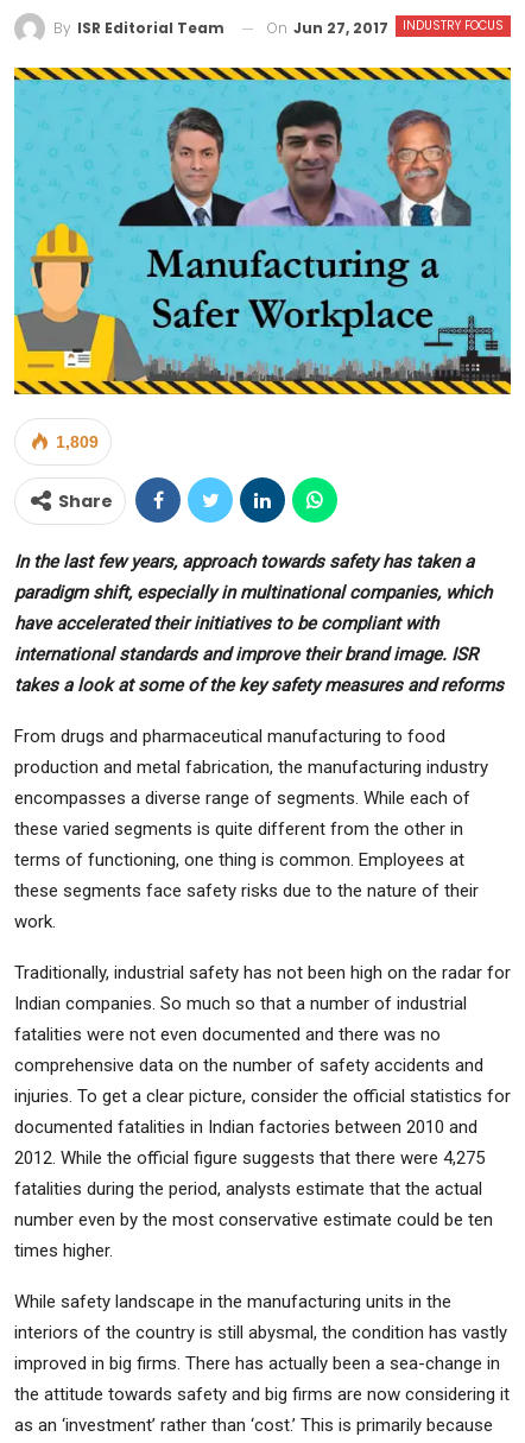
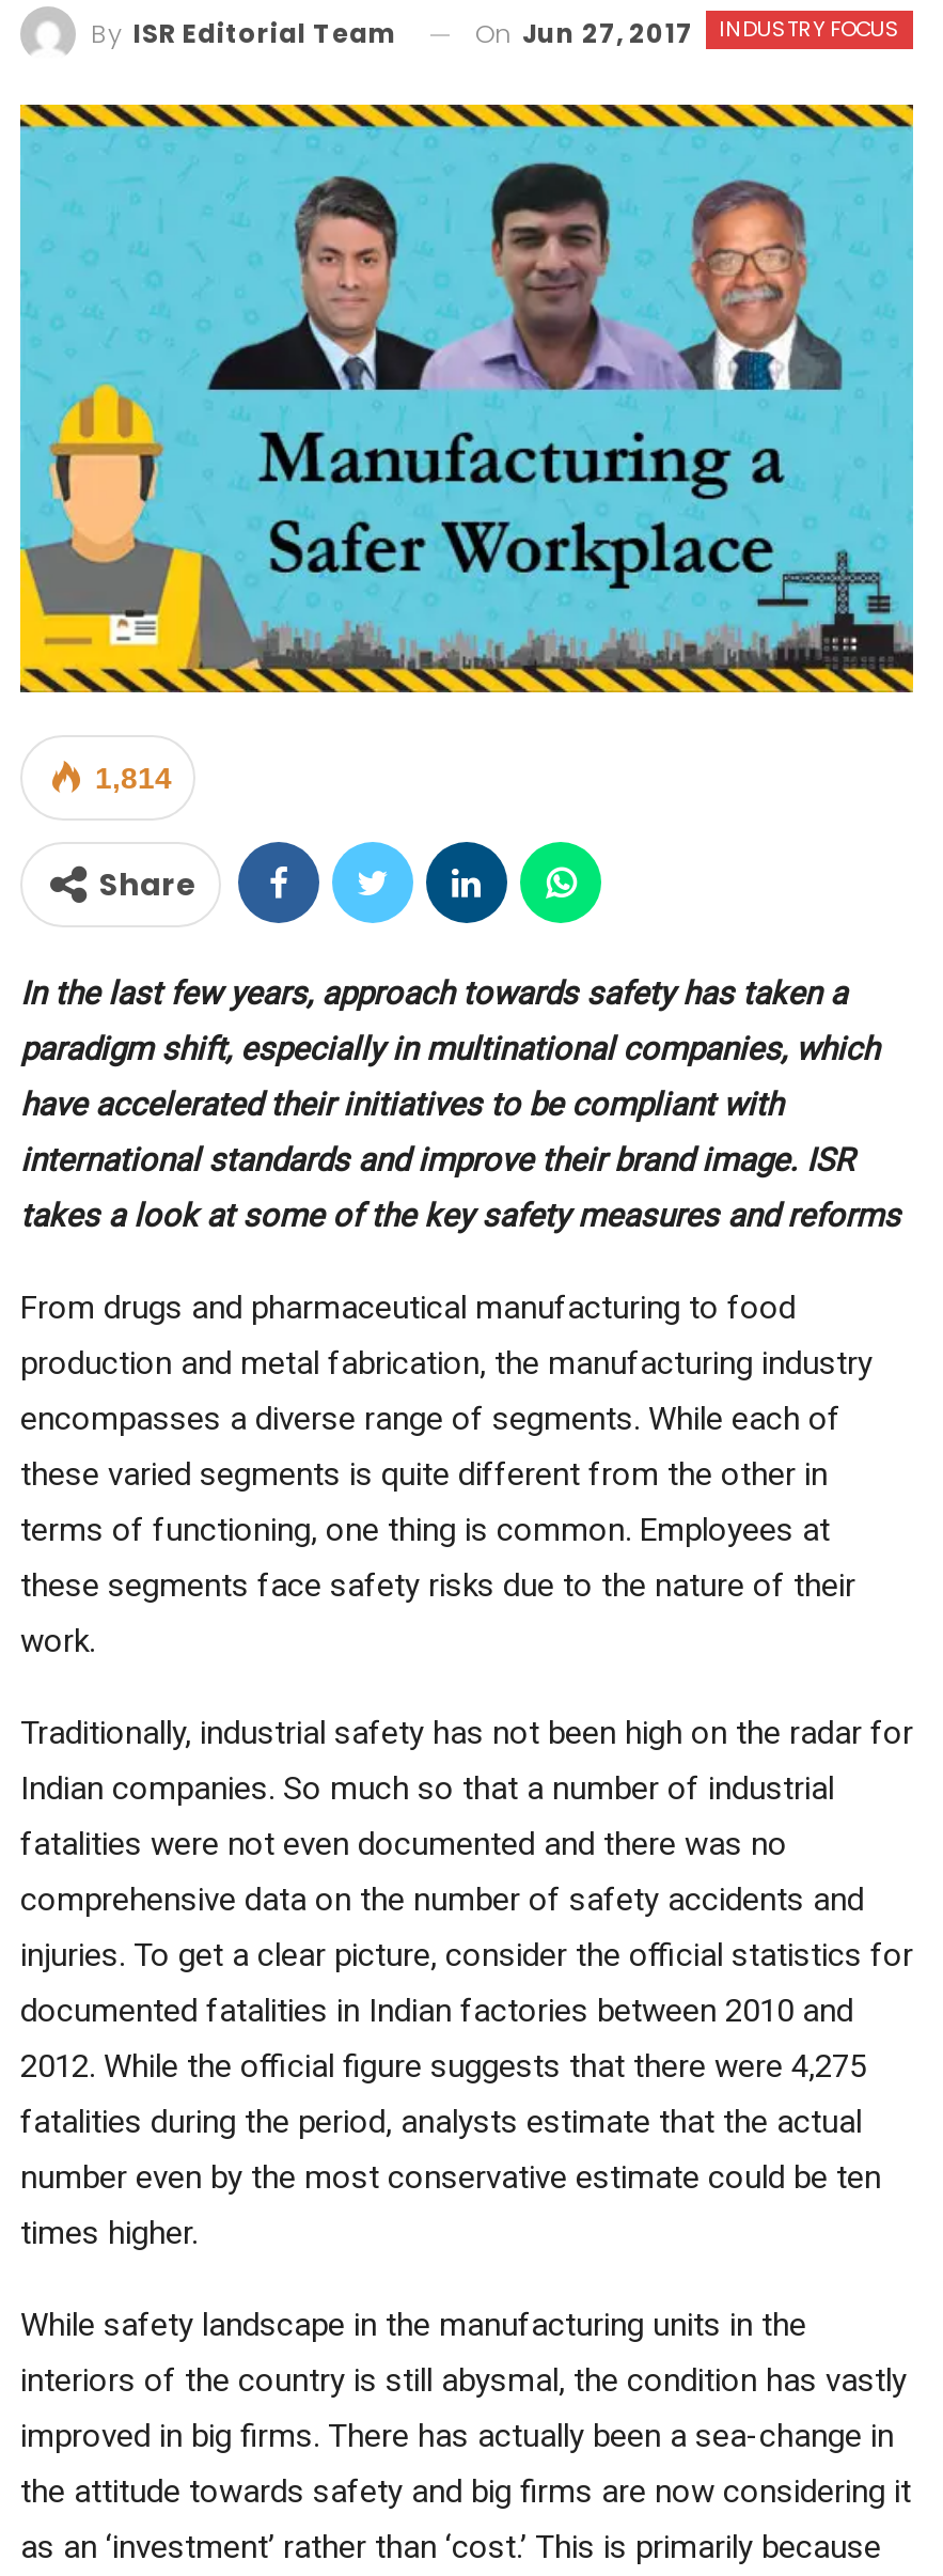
- 1,809
+ 1,814
